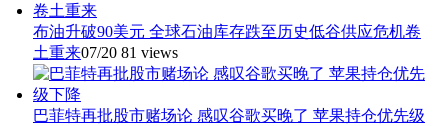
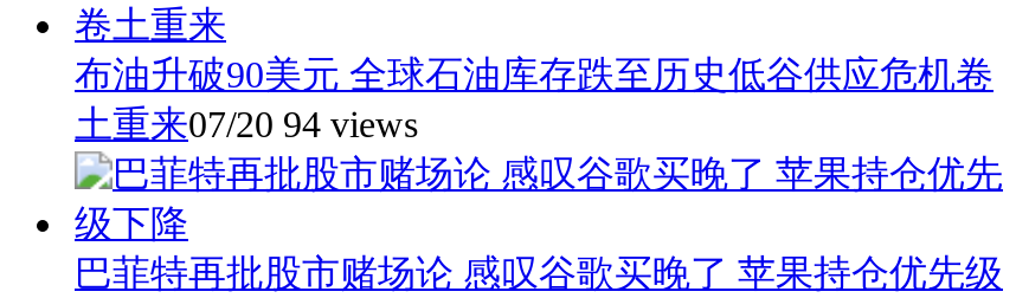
- 土重来07/20 81 views
+ 土重来07/20 94 views
